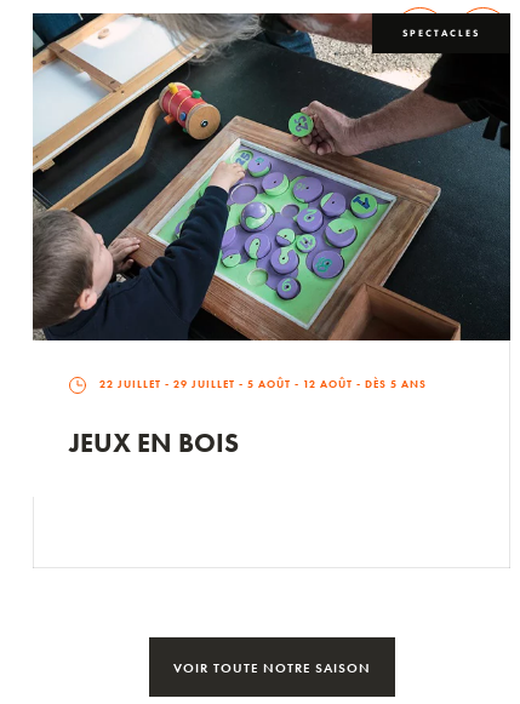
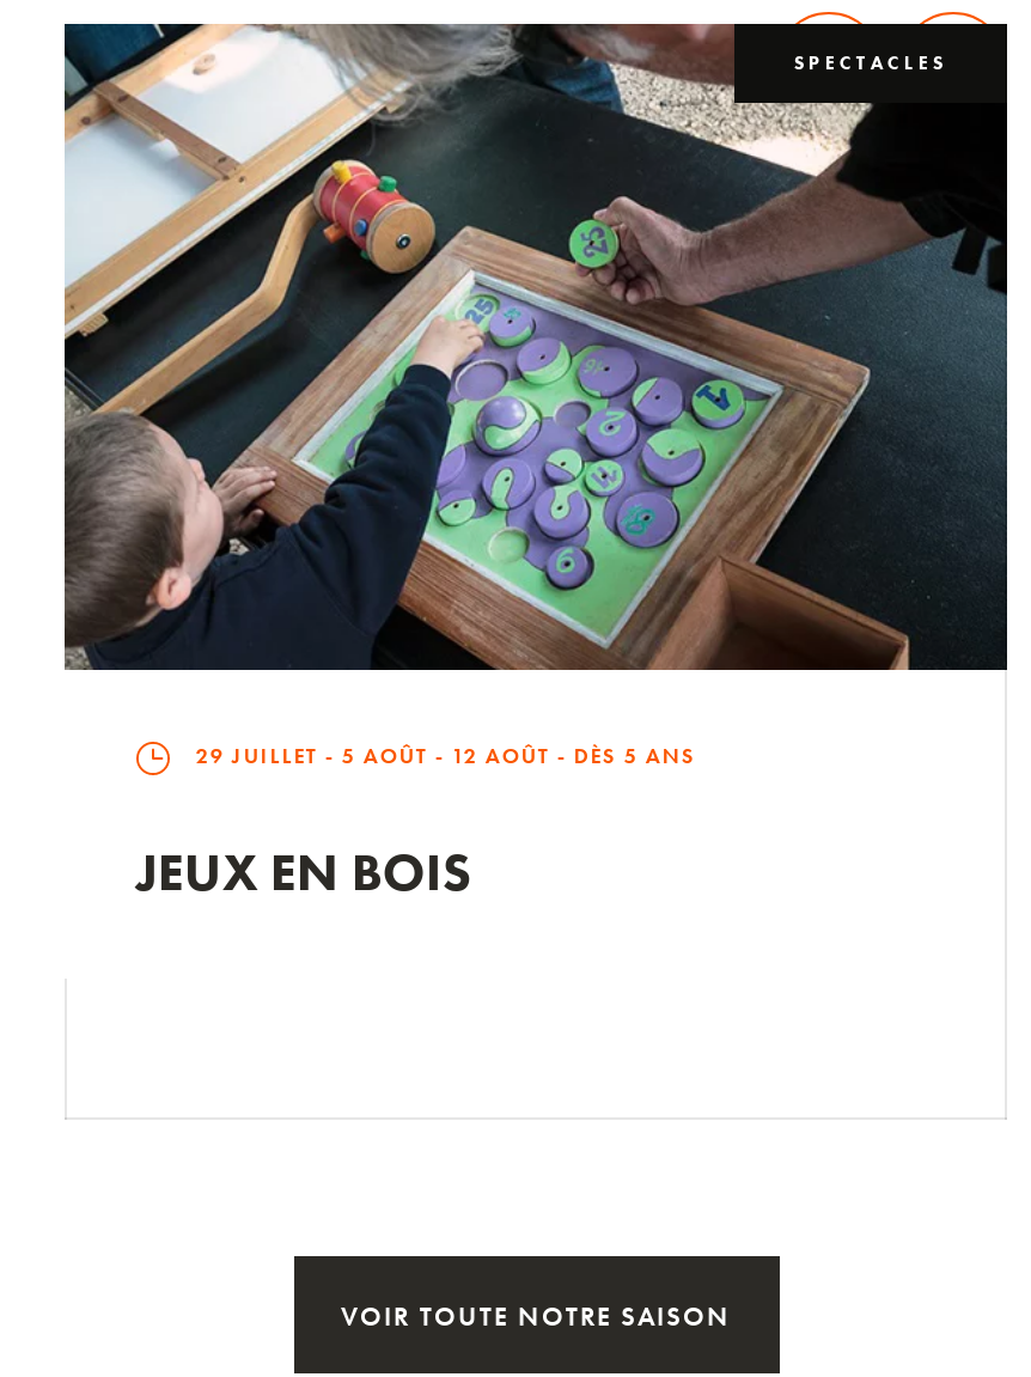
- 22 JUILLET - 29 JUILLET - 5 AOÛT - 12 AOÛT - DÈS 5 ANS
+ 29 JUILLET - 5 AOÛT - 12 AOÛT - DÈS 5 ANS
